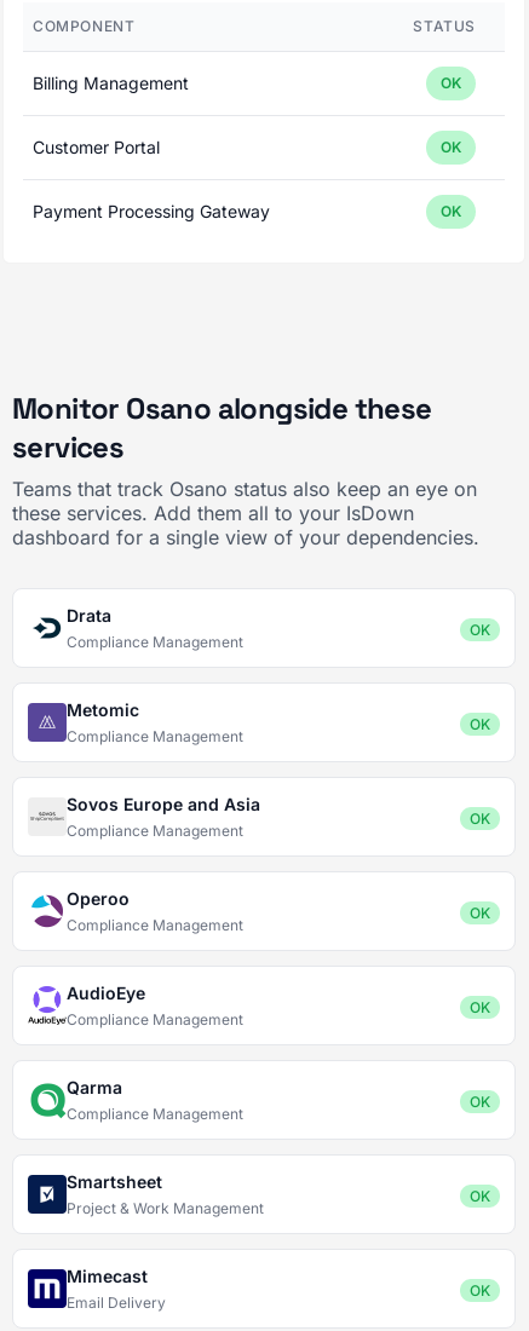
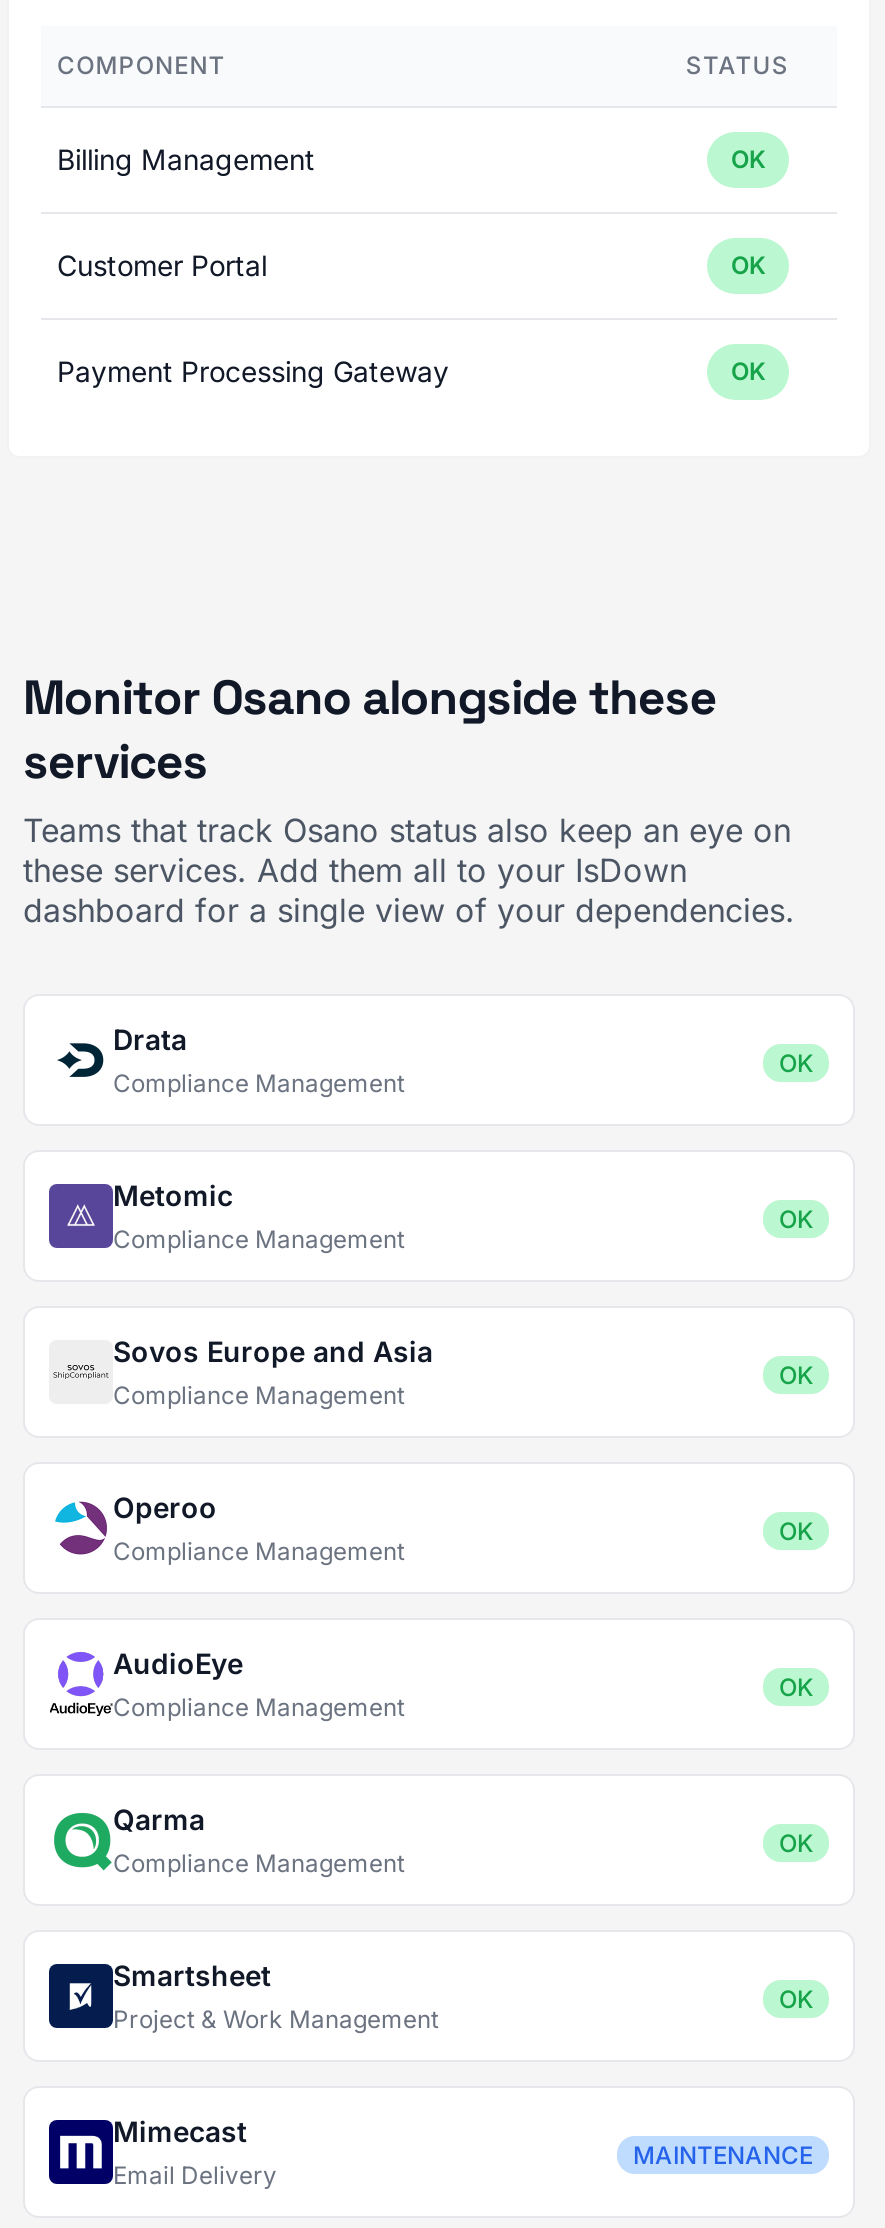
- OK
+ MAINTENANCE
